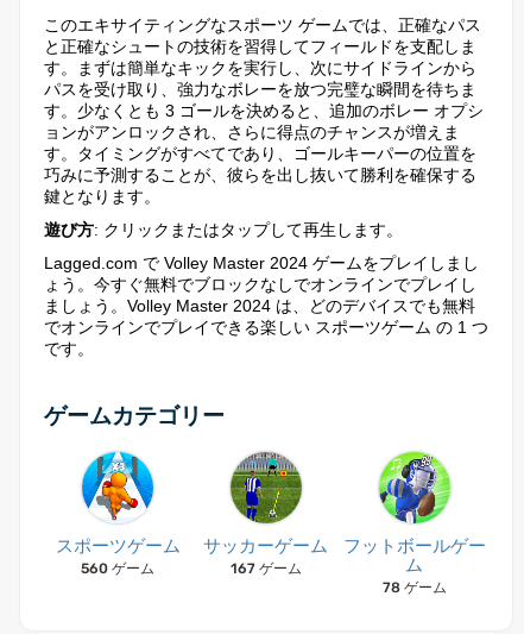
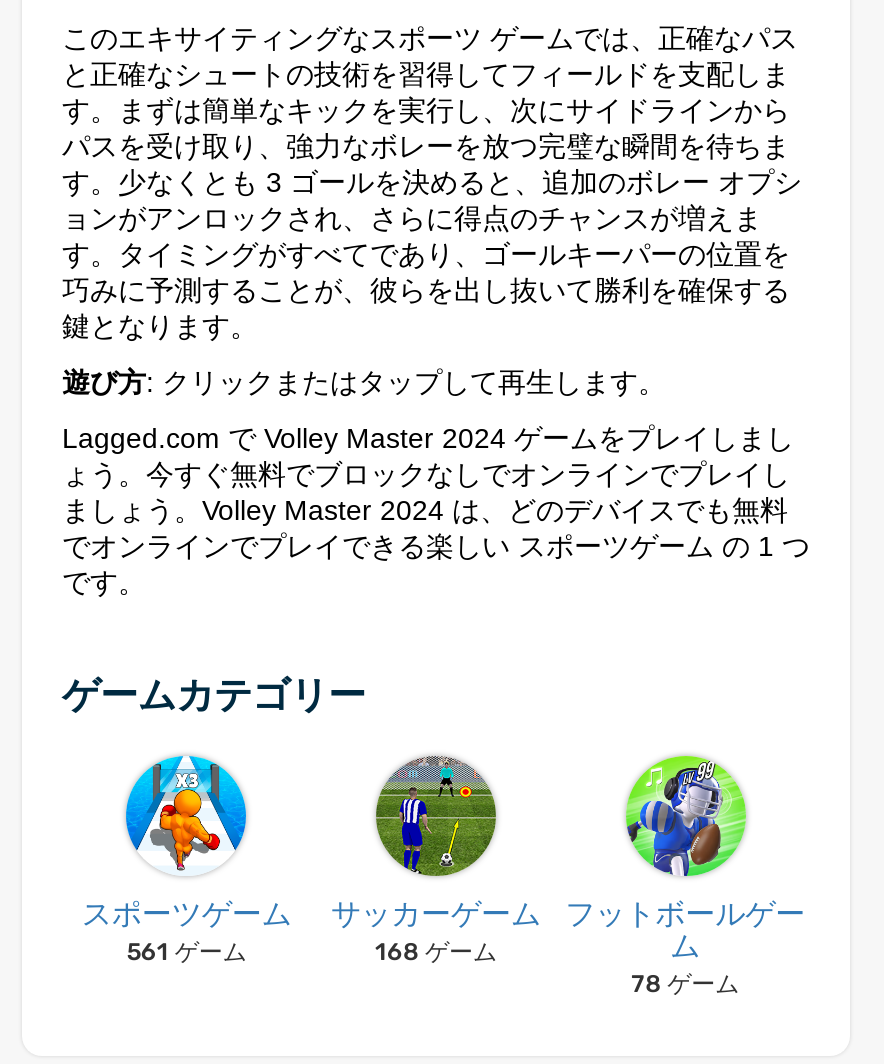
- 560 ゲーム
+ 561 ゲーム

- 167 ゲーム
+ 168 ゲーム
